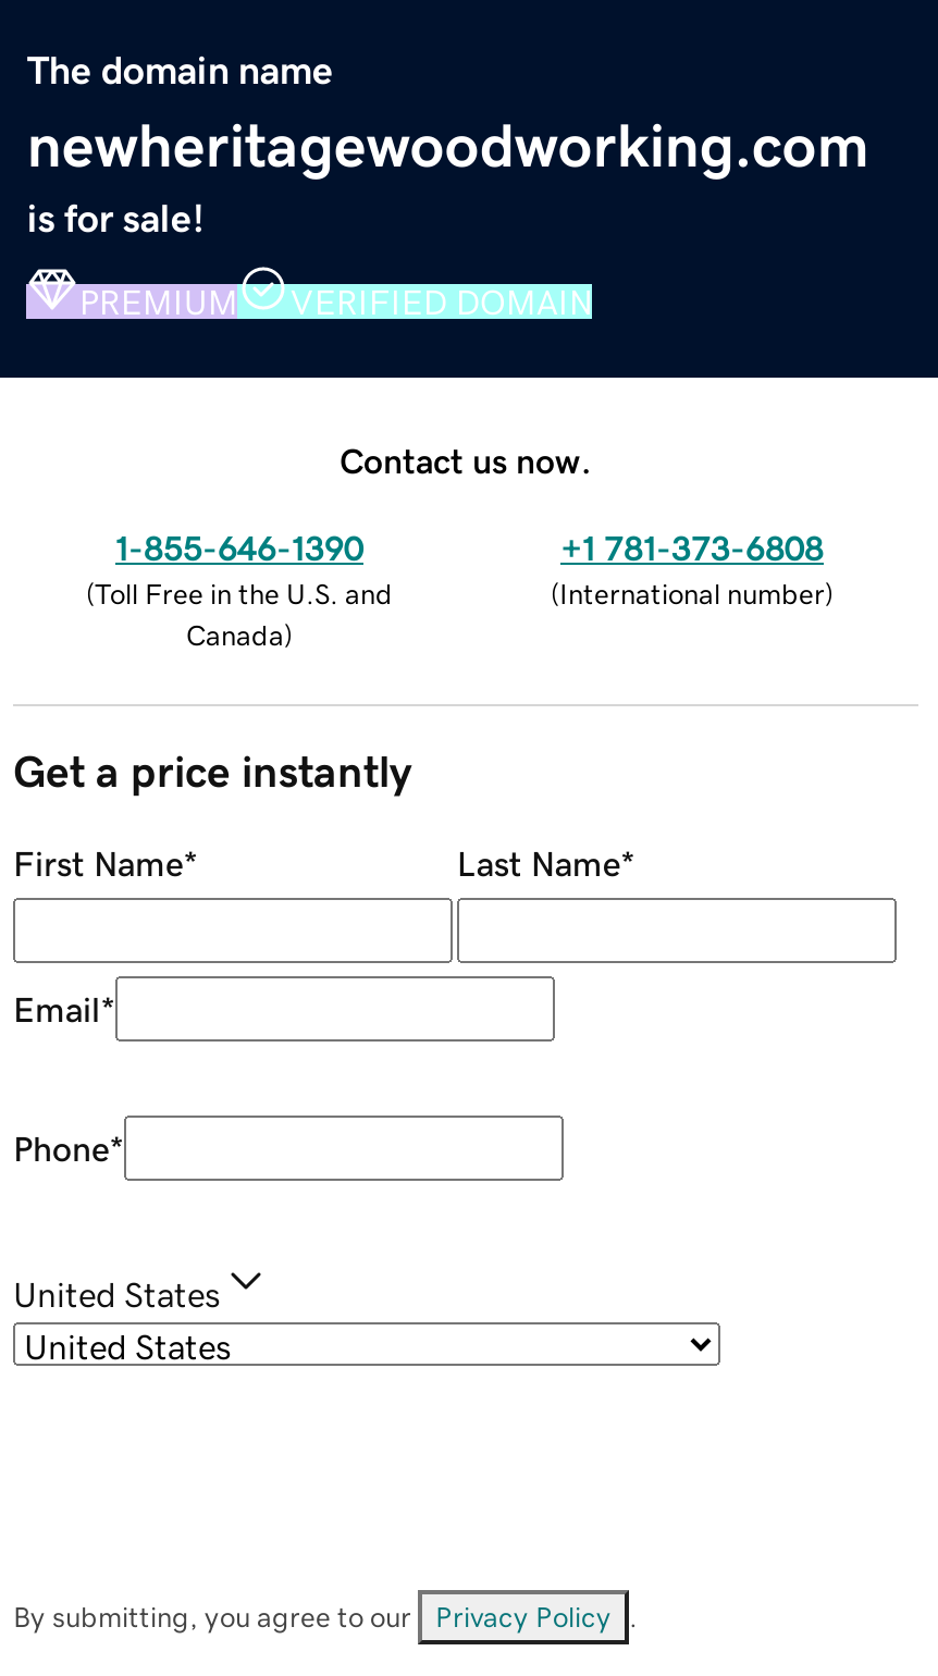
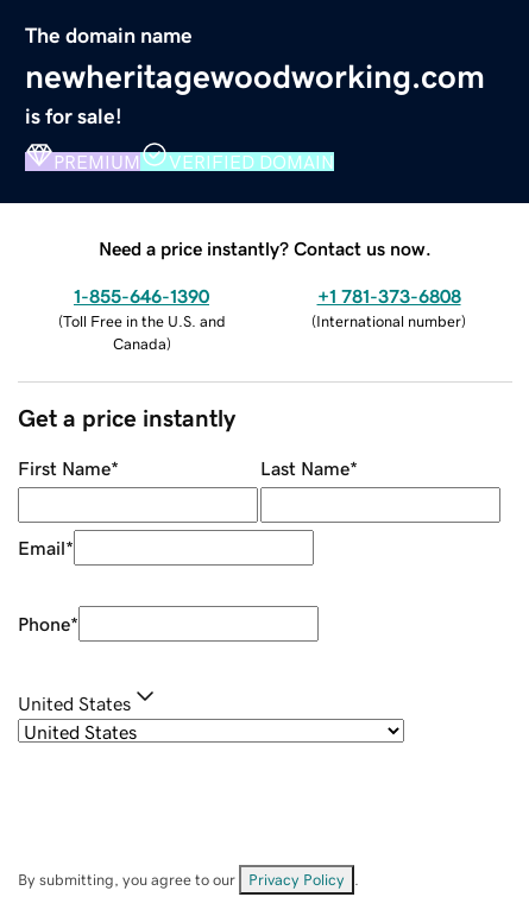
- Contact us now.
+ Need a price instantly? Contact us now.
